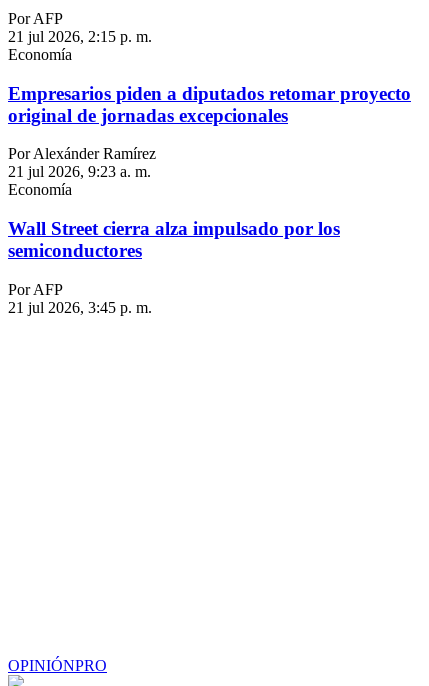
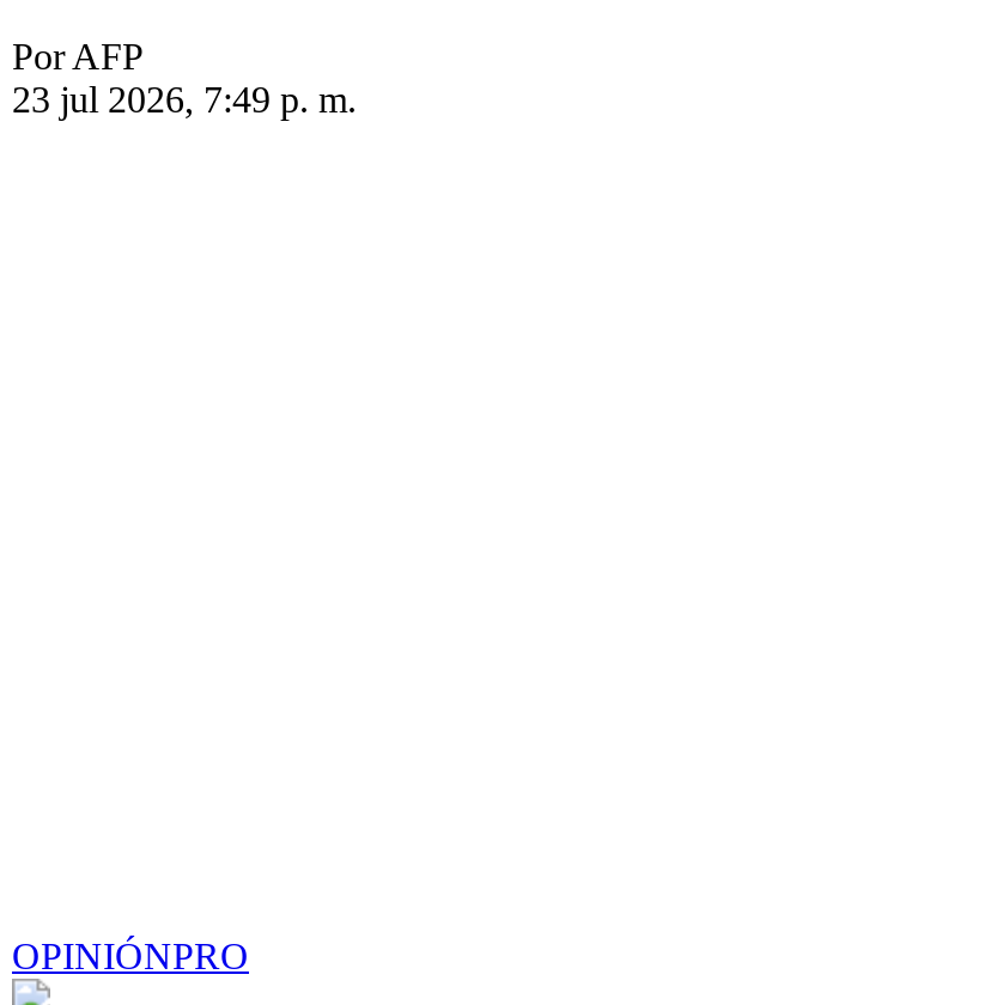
- 21 jul 2026, 2:15 p. m.
- Economía
- Empresarios piden a diputados retomar proyecto
- original de jornadas excepcionales
- Por Alexánder Ramírez
- 21 jul 2026, 9:23 a. m.
- Economía
- Wall Street cierra alza impulsado por los
- semiconductores
- Por AFP
- 21 jul 2026, 3:45 p. m.
+ 23 jul 2026, 7:49 p. m.
